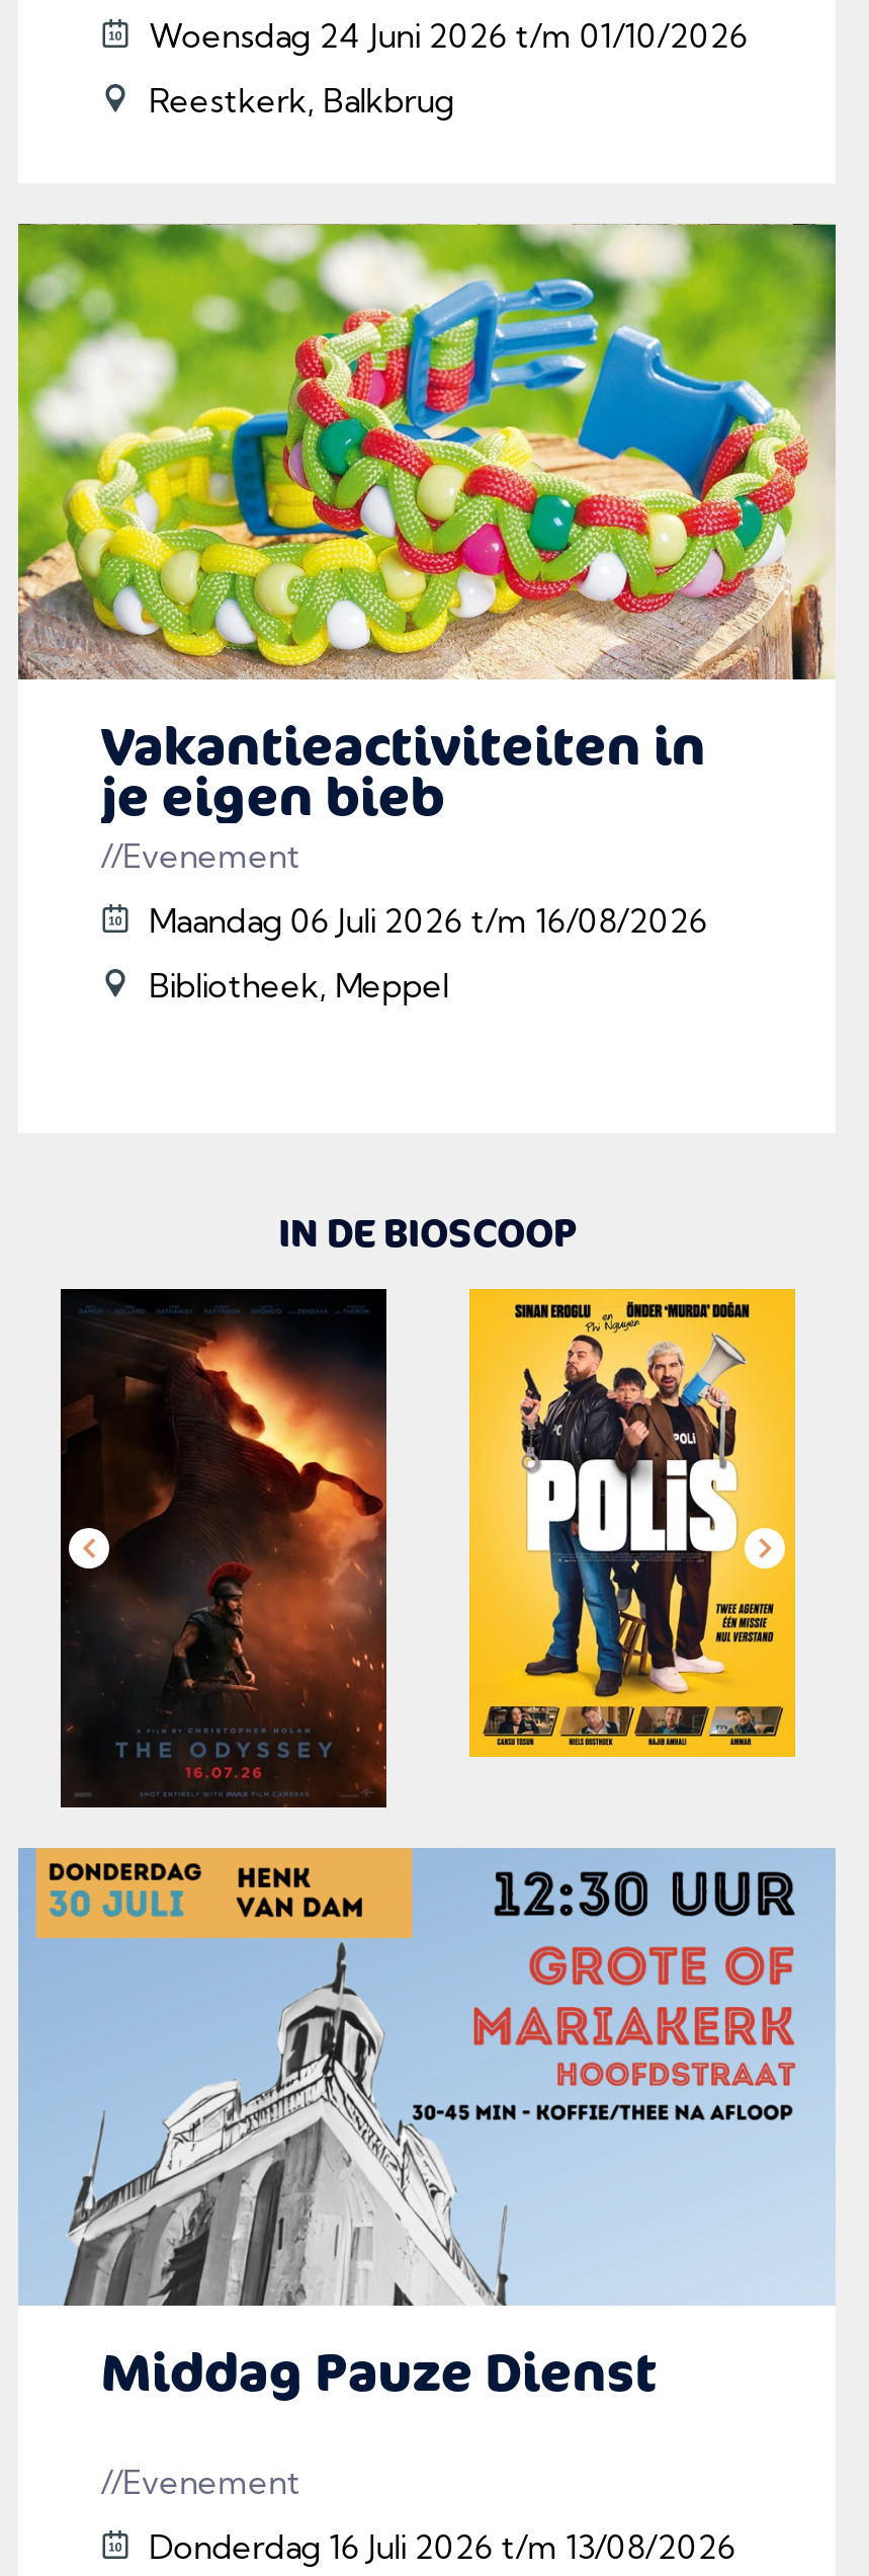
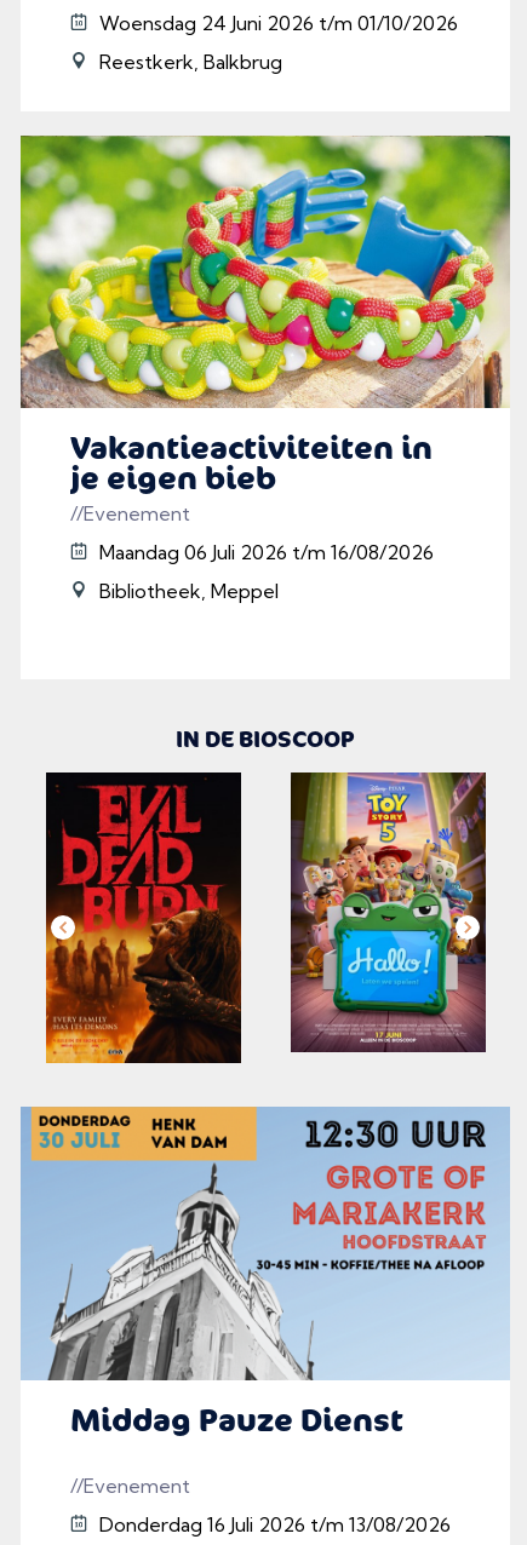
- [image]
+ [image]

- [image]
+ [image]
